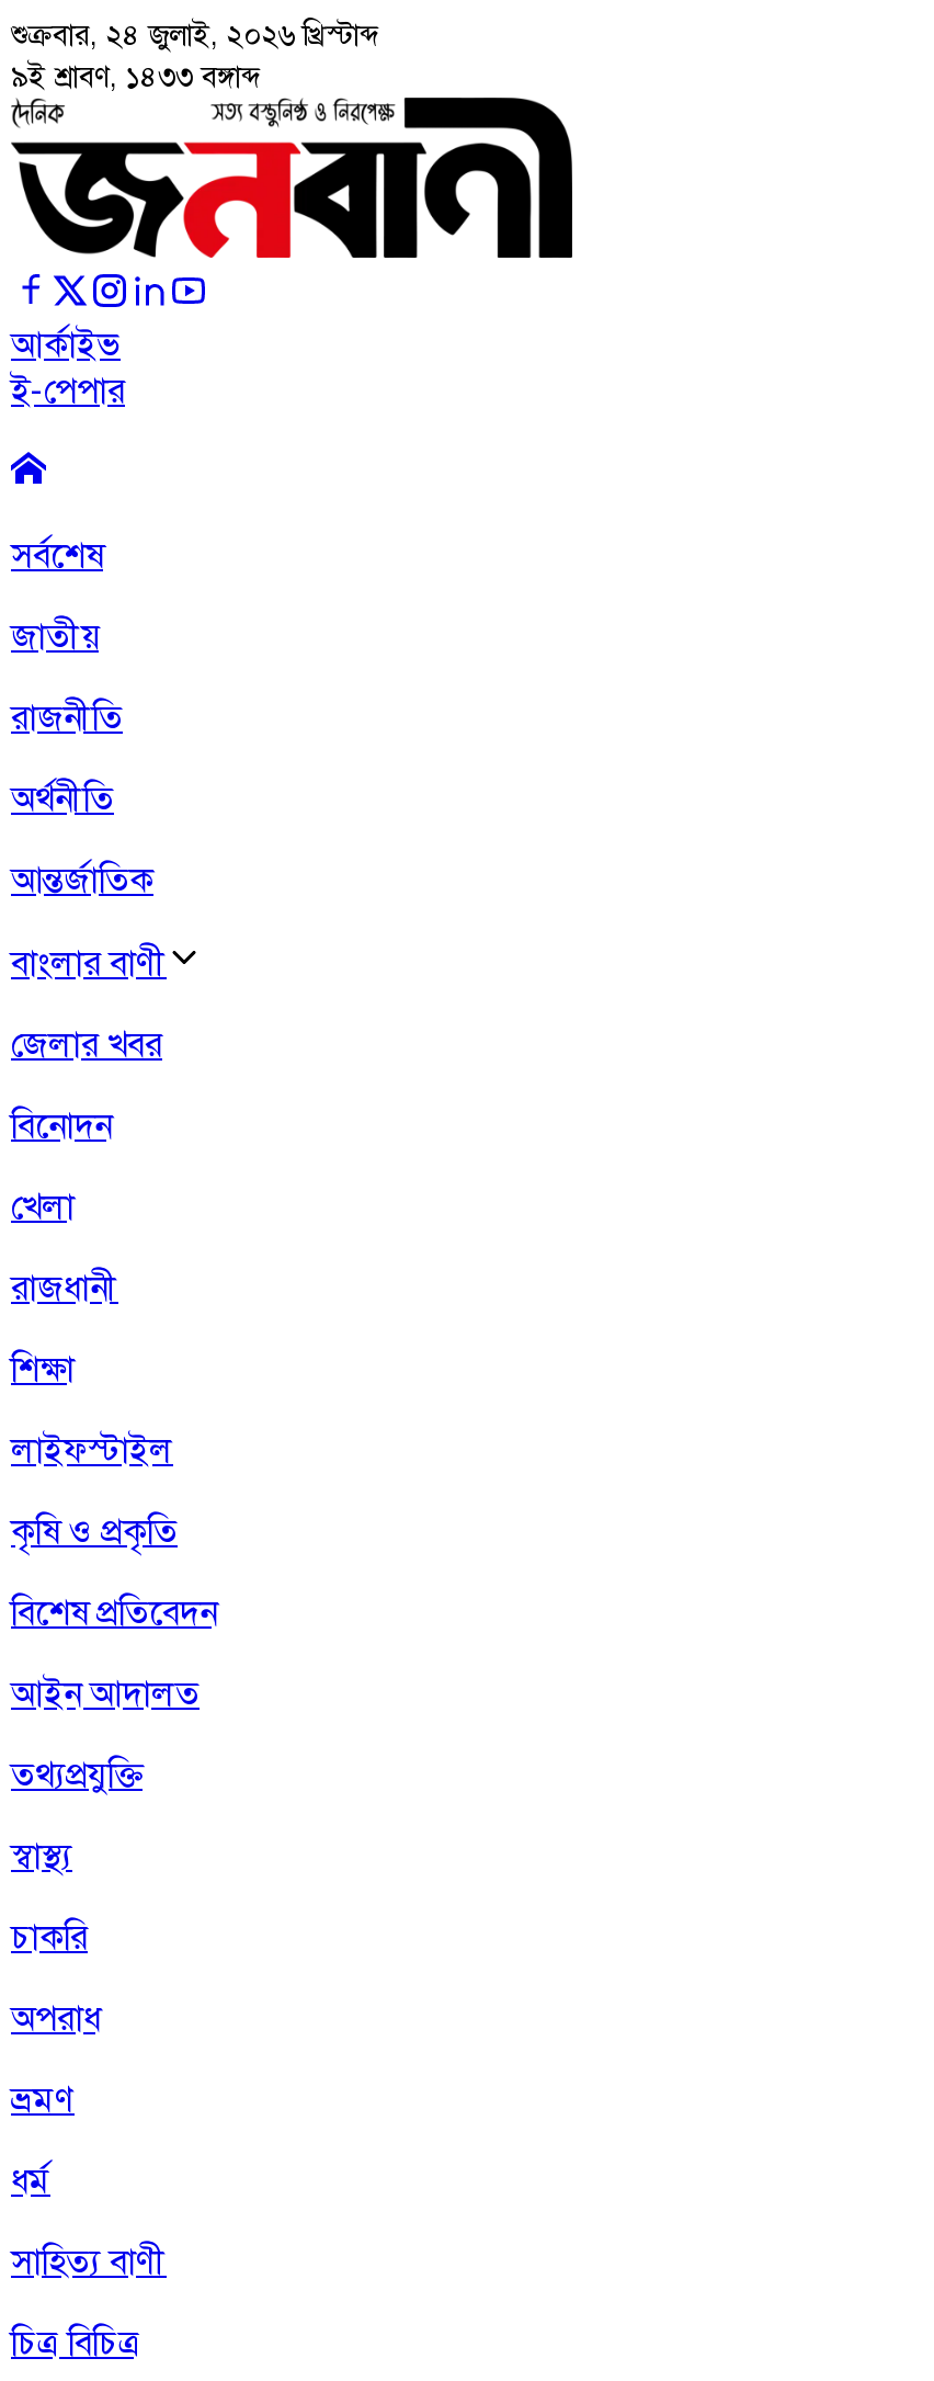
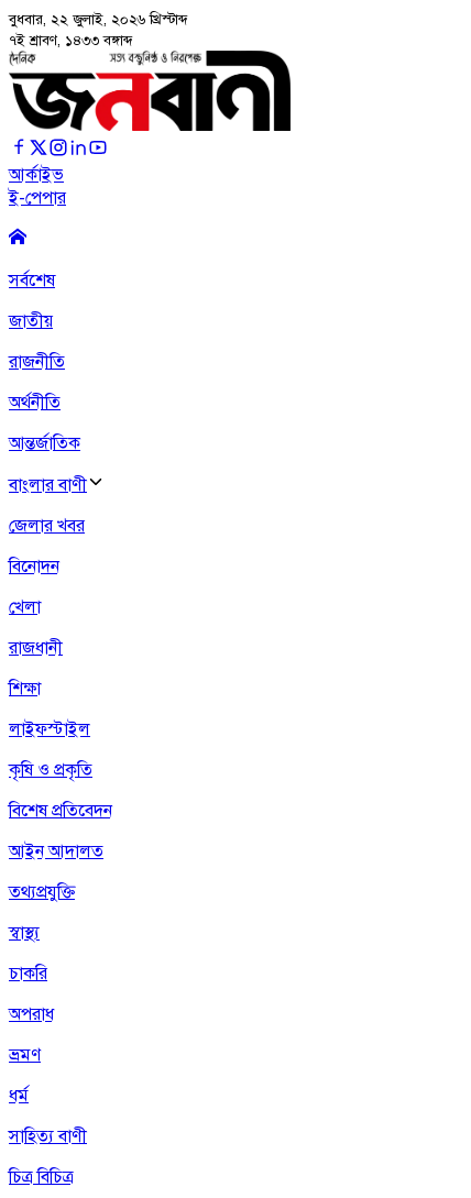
- শুক্রবার, ২৪ জুলাই, ২০২৬ খ্রিস্টাব্দ
+ বুধবার, ২২ জুলাই, ২০২৬ খ্রিস্টাব্দ

- ৯ই শ্রাবণ, ১৪৩৩ বঙ্গাব্দ
+ ৭ই শ্রাবণ, ১৪৩৩ বঙ্গাব্দ
